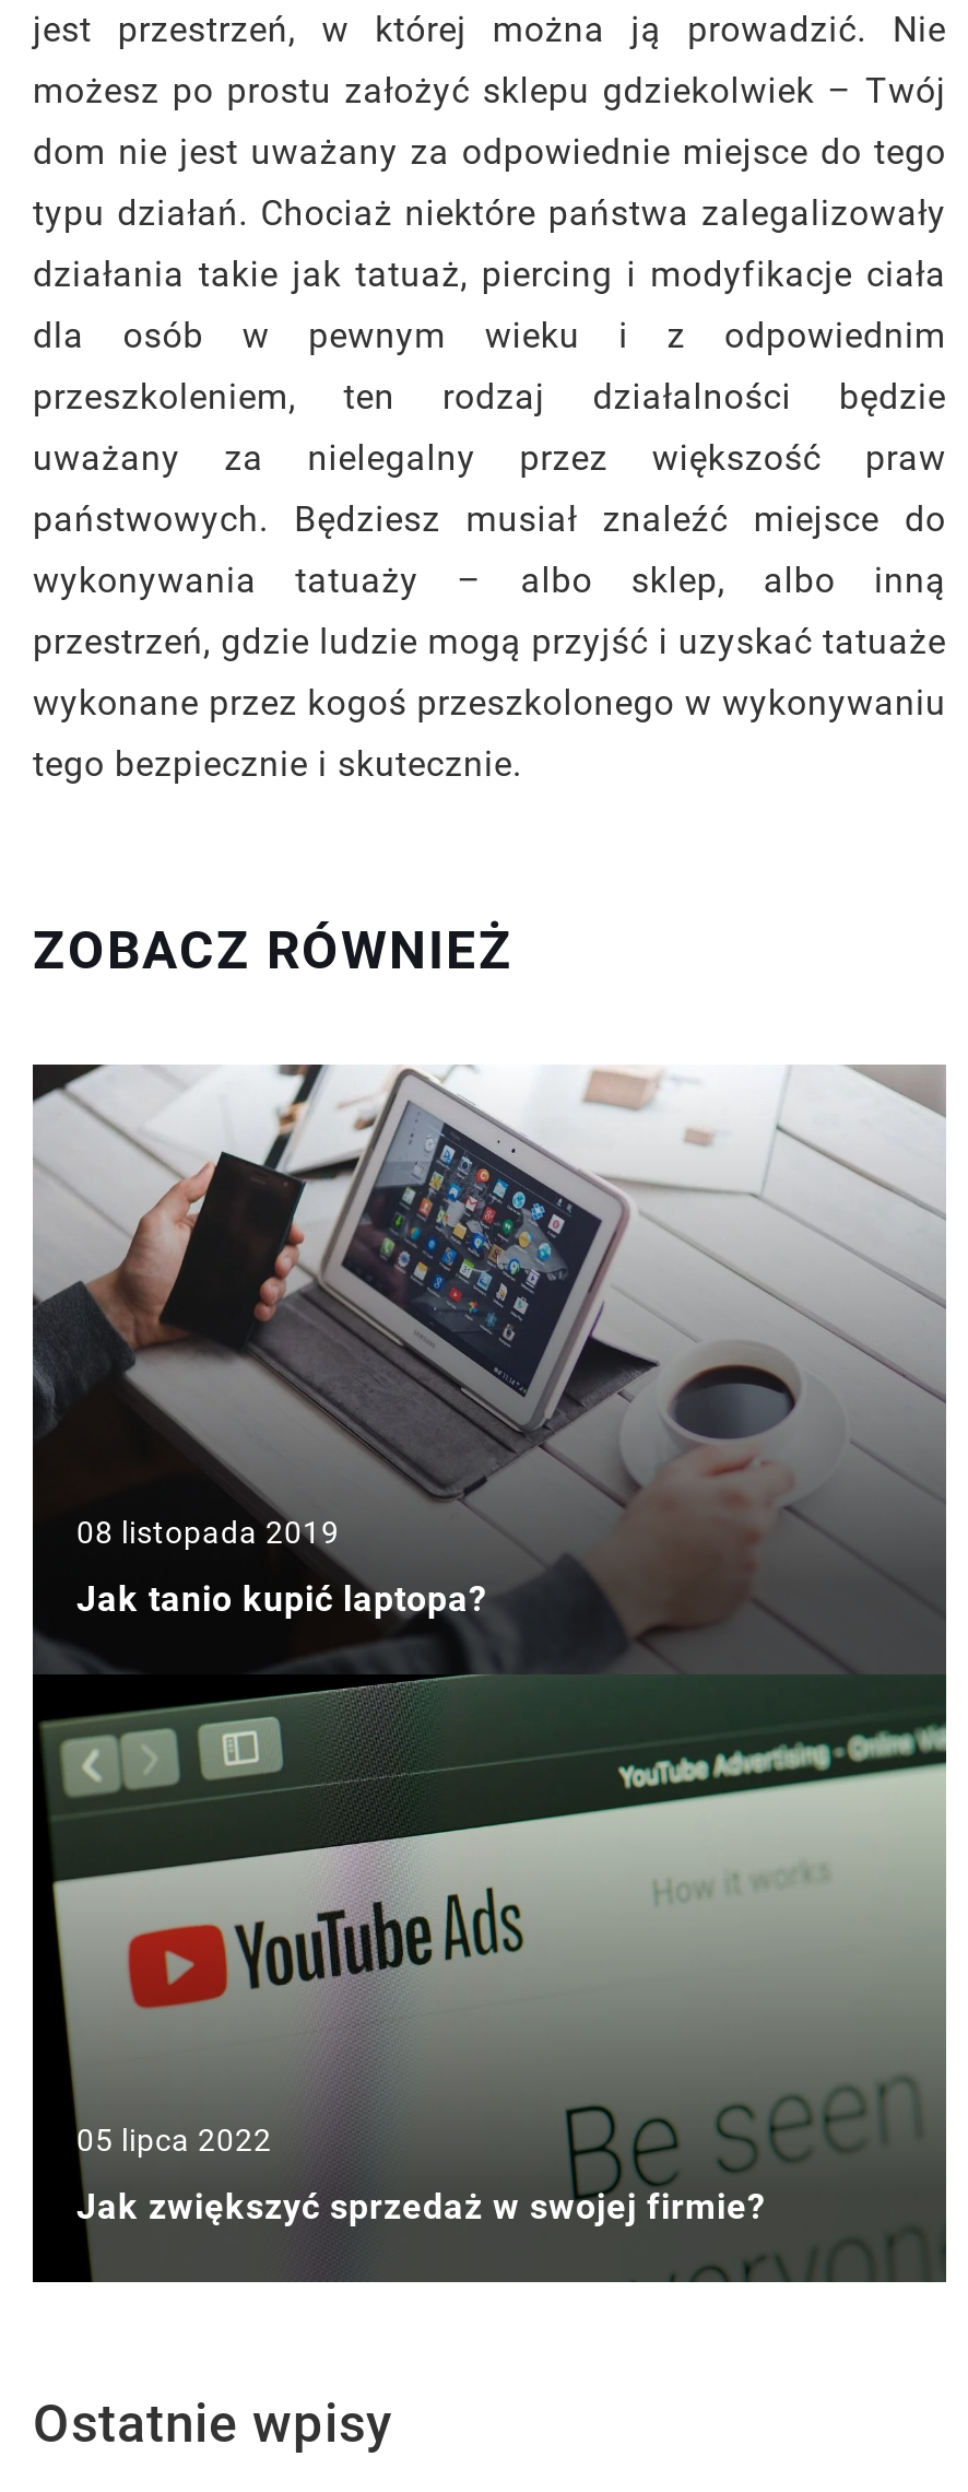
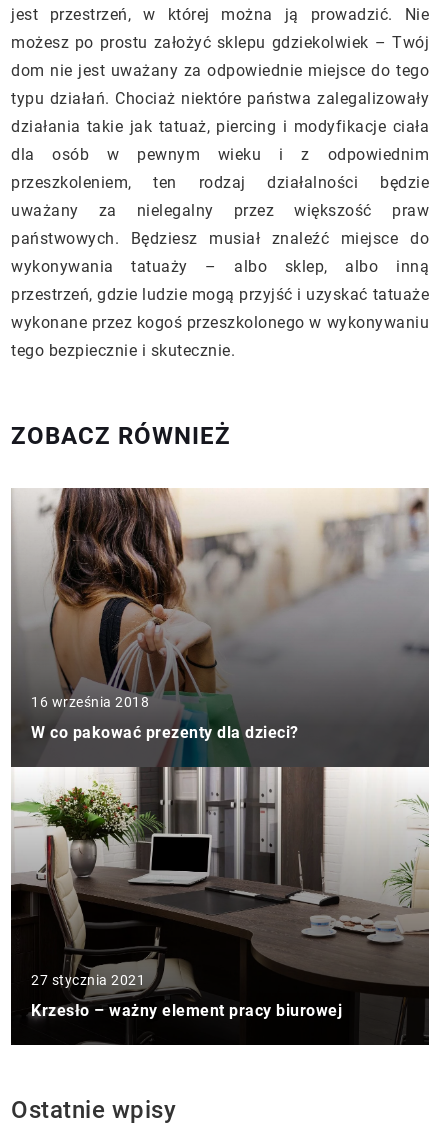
- [image]
- 08 listopada 2019
+ [image]
+ 16 września 2018

- Jak tanio kupić laptopa?
+ W co pakować prezenty dla dzieci?

- 05 lipca 2022
+ 27 stycznia 2021

- Jak zwiększyć sprzedaż w swojej firmie?
+ Krzesło – ważny element pracy biurowej
